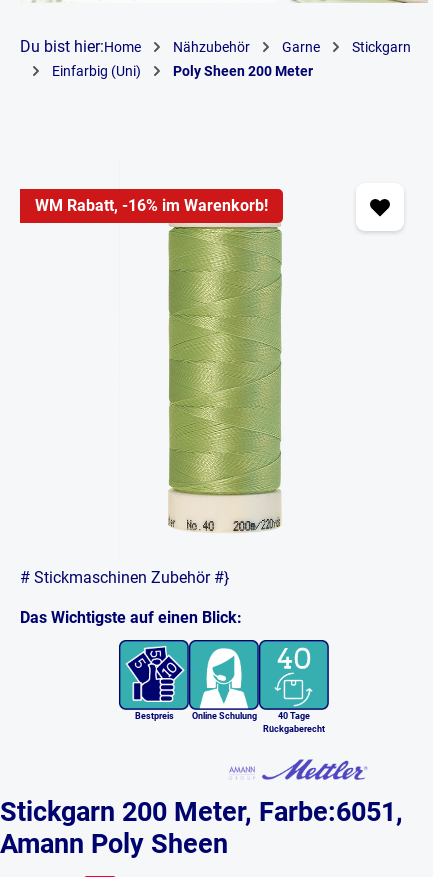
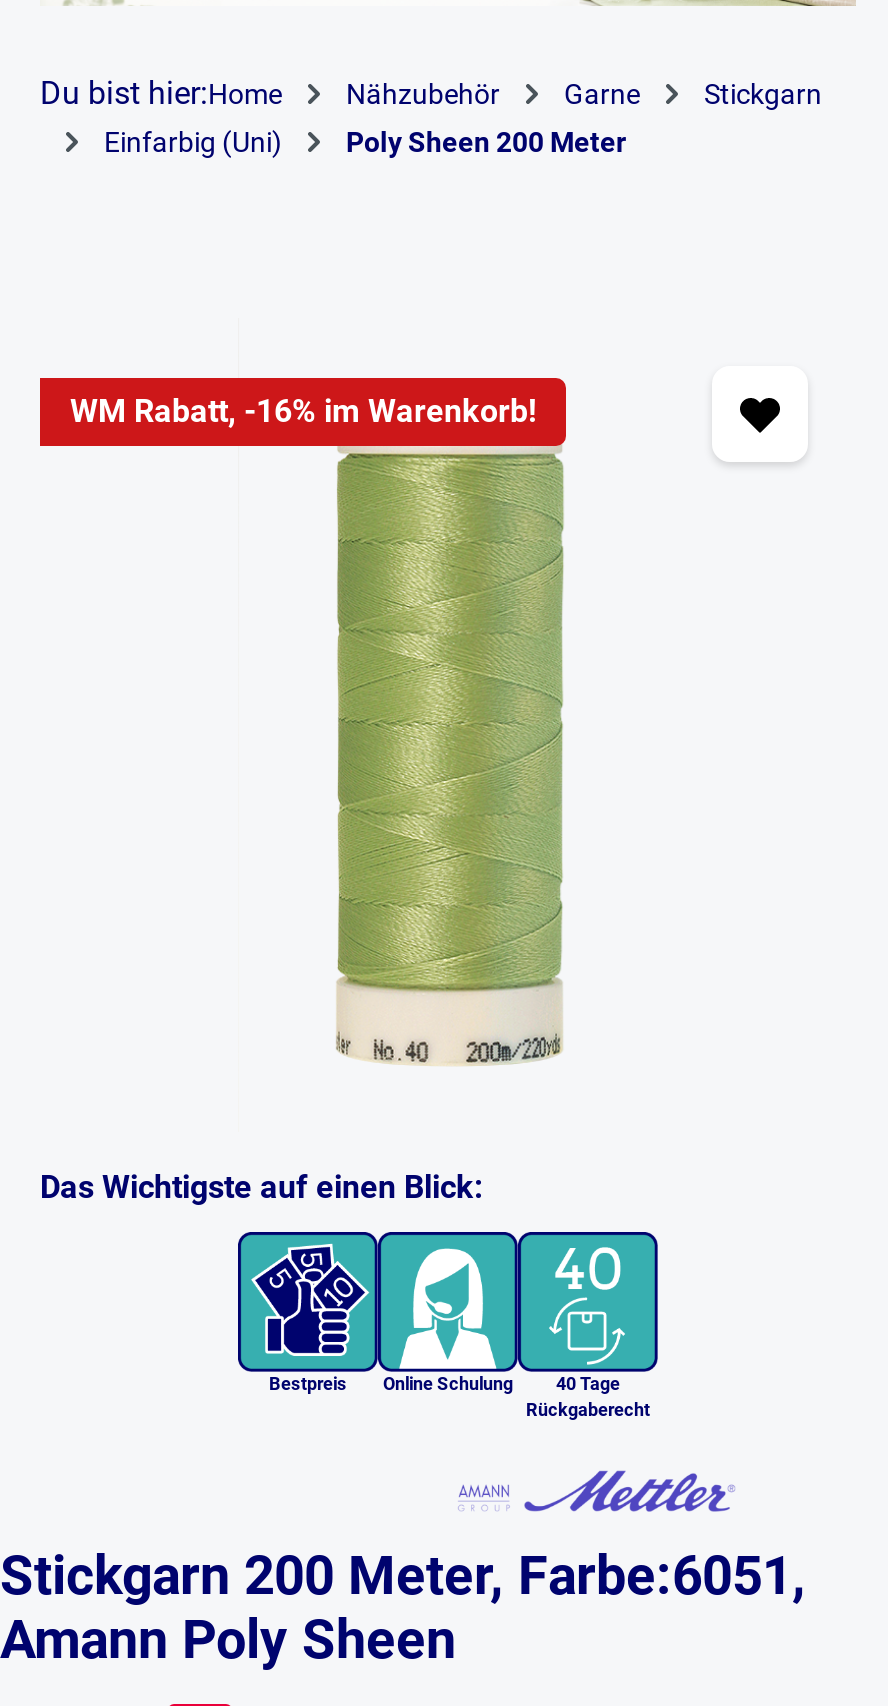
- # Stickmaschinen Zubehör #}
